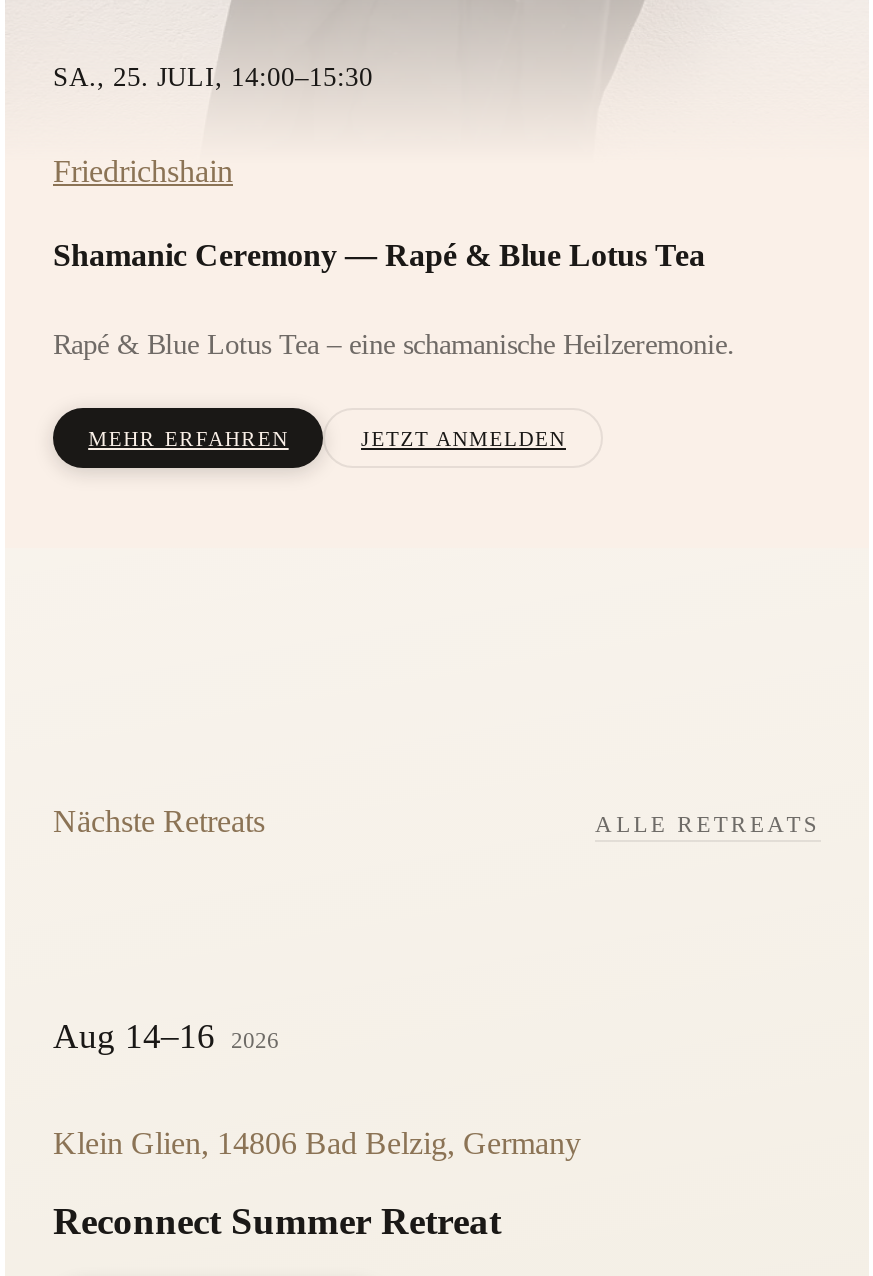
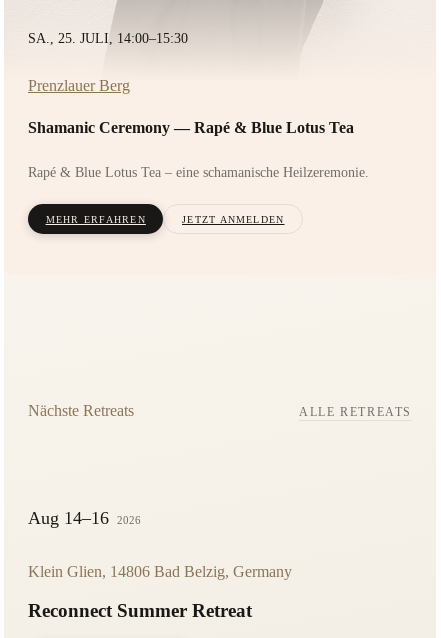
- Friedrichshain
+ Prenzlauer Berg
